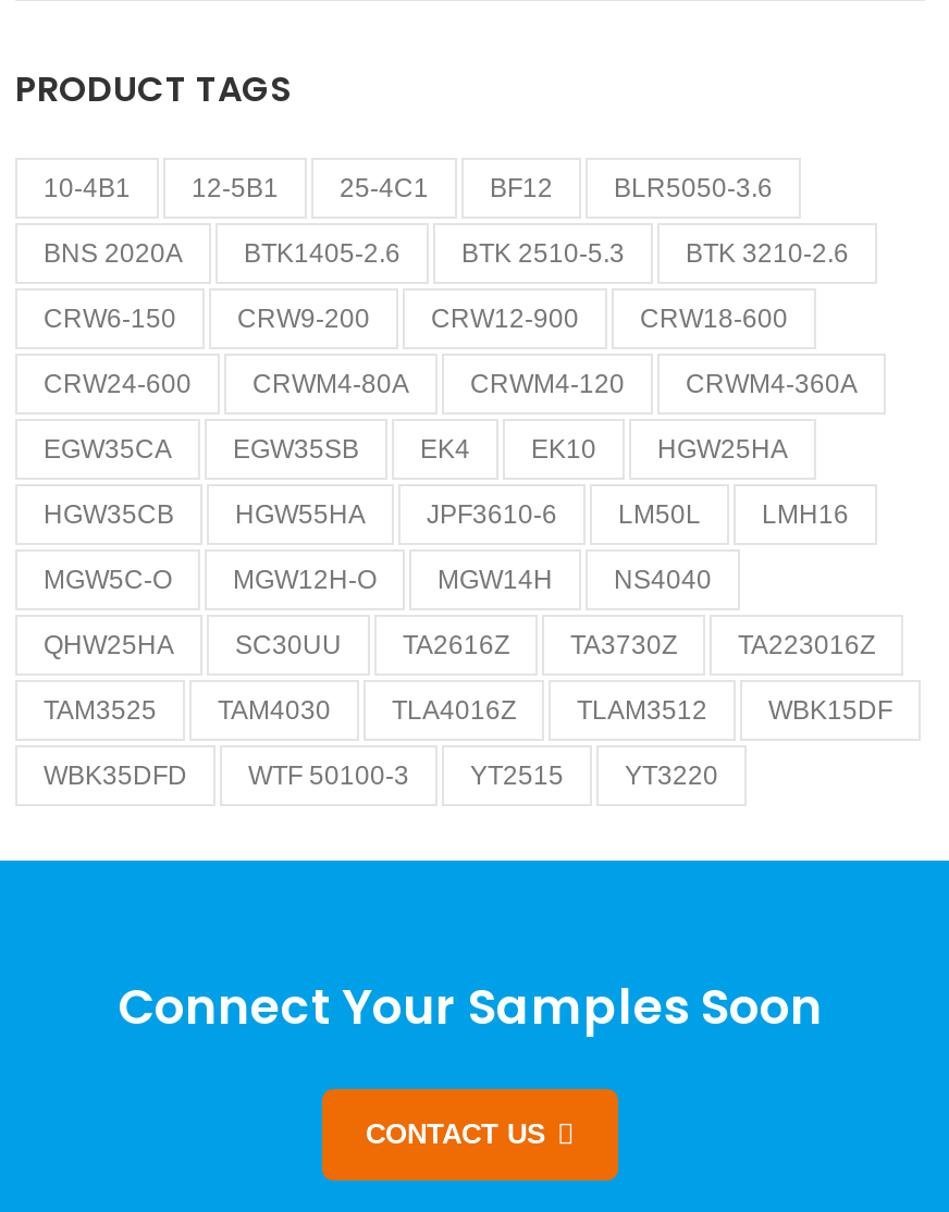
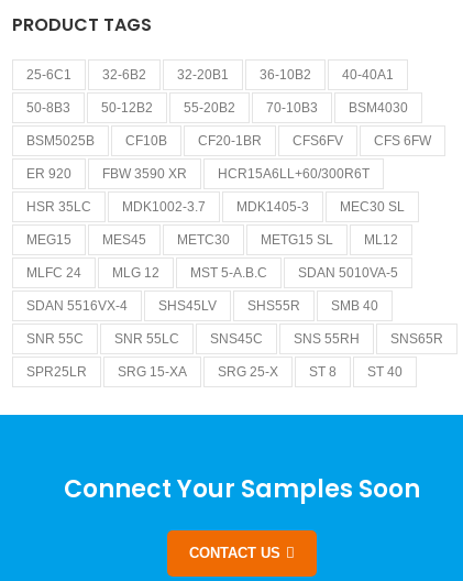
- 10-4B1
- 12-5B1
- 25-4C1
- BF12
- BLR5050-3.6
+ 25-6C1
+ 32-6B2
+ 32-20B1
+ 36-10B2
+ 40-40A1

- BNS 2020A
- BTK1405-2.6
- BTK 2510-5.3
- BTK 3210-2.6
+ 50-8B3
+ 50-12B2
+ 55-20B2
+ 70-10B3
+ BSM4030

- CRW6-150
- CRW9-200
- CRW12-900
- CRW18-600
+ BSM5025B
+ CF10B
+ CF20-1BR
+ CFS6FV
+ CFS 6FW

- CRW24-600
- CRWM4-80A
- CRWM4-120
- CRWM4-360A
+ ER 920
+ FBW 3590 XR
+ HCR15A6LL+60/300R6T

- EGW35CA
- EGW35SB
- EK4
- EK10
- HGW25HA
+ HSR 35LC
+ MDK1002-3.7
+ MDK1405-3
+ MEC30 SL

- HGW35CB
- HGW55HA
- JPF3610-6
- LM50L
- LMH16
+ MEG15
+ MES45
+ METC30
+ METG15 SL
+ ML12

- MGW5C-O
- MGW12H-O
- MGW14H
- NS4040
+ MLFC 24
+ MLG 12
+ MST 5-A.B.C
+ SDAN 5010VA-5

- QHW25HA
- SC30UU
- TA2616Z
- TA3730Z
- TA223016Z
+ SDAN 5516VX-4
+ SHS45LV
+ SHS55R
+ SMB 40

- TAM3525
- TAM4030
- TLA4016Z
- TLAM3512
- WBK15DF
+ SNR 55C
+ SNR 55LC
+ SNS45C
+ SNS 55RH
+ SNS65R

- WBK35DFD
- WTF 50100-3
- YT2515
- YT3220
+ SPR25LR
+ SRG 15-XA
+ SRG 25-X
+ ST 8
+ ST 40
